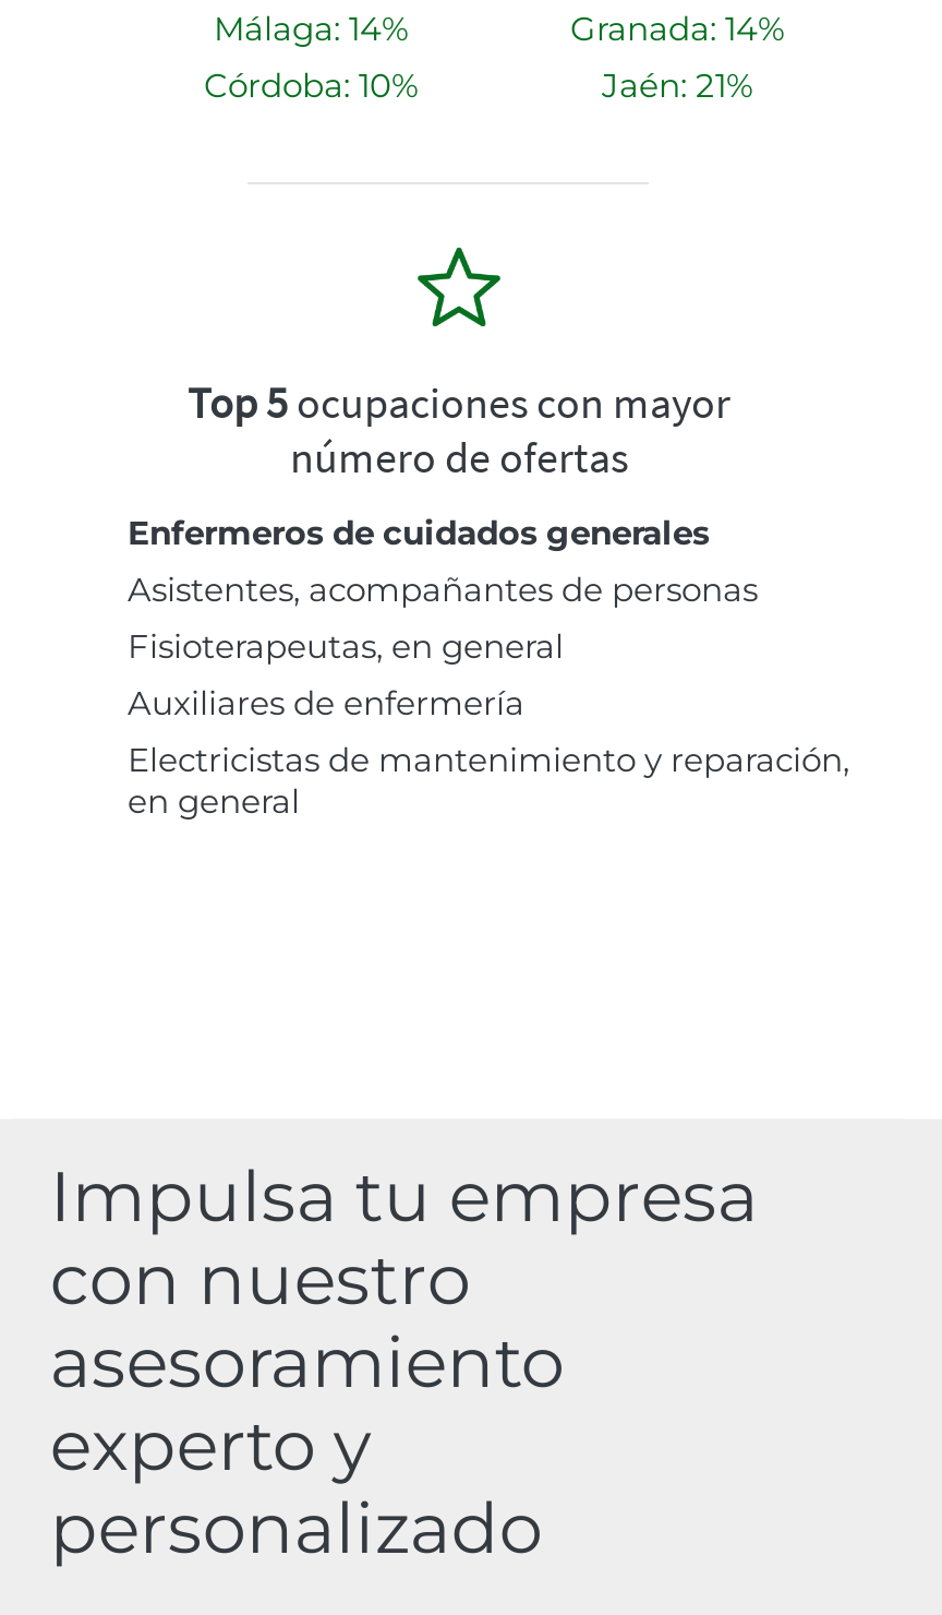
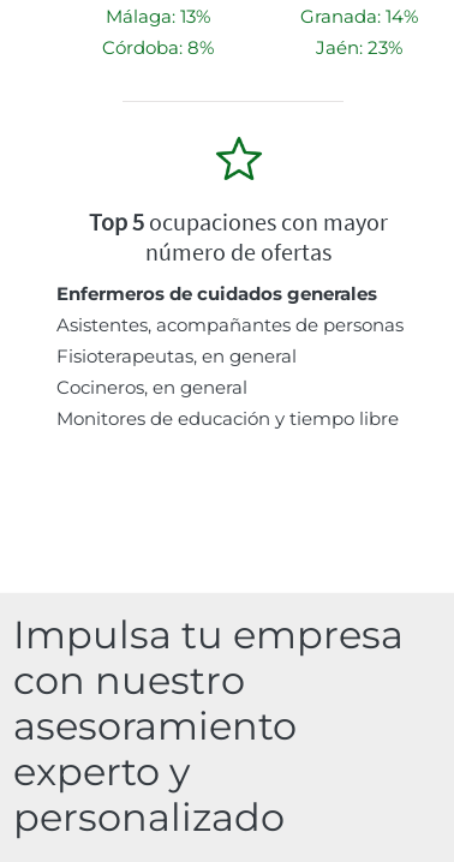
- Málaga: 14%
+ Málaga: 13%

- Córdoba: 10%
+ Córdoba: 8%

- Jaén: 21%
+ Jaén: 23%

- Auxiliares de enfermería
- Electricistas de mantenimiento y reparación,
- en general
+ Cocineros, en general
+ Monitores de educación y tiempo libre
